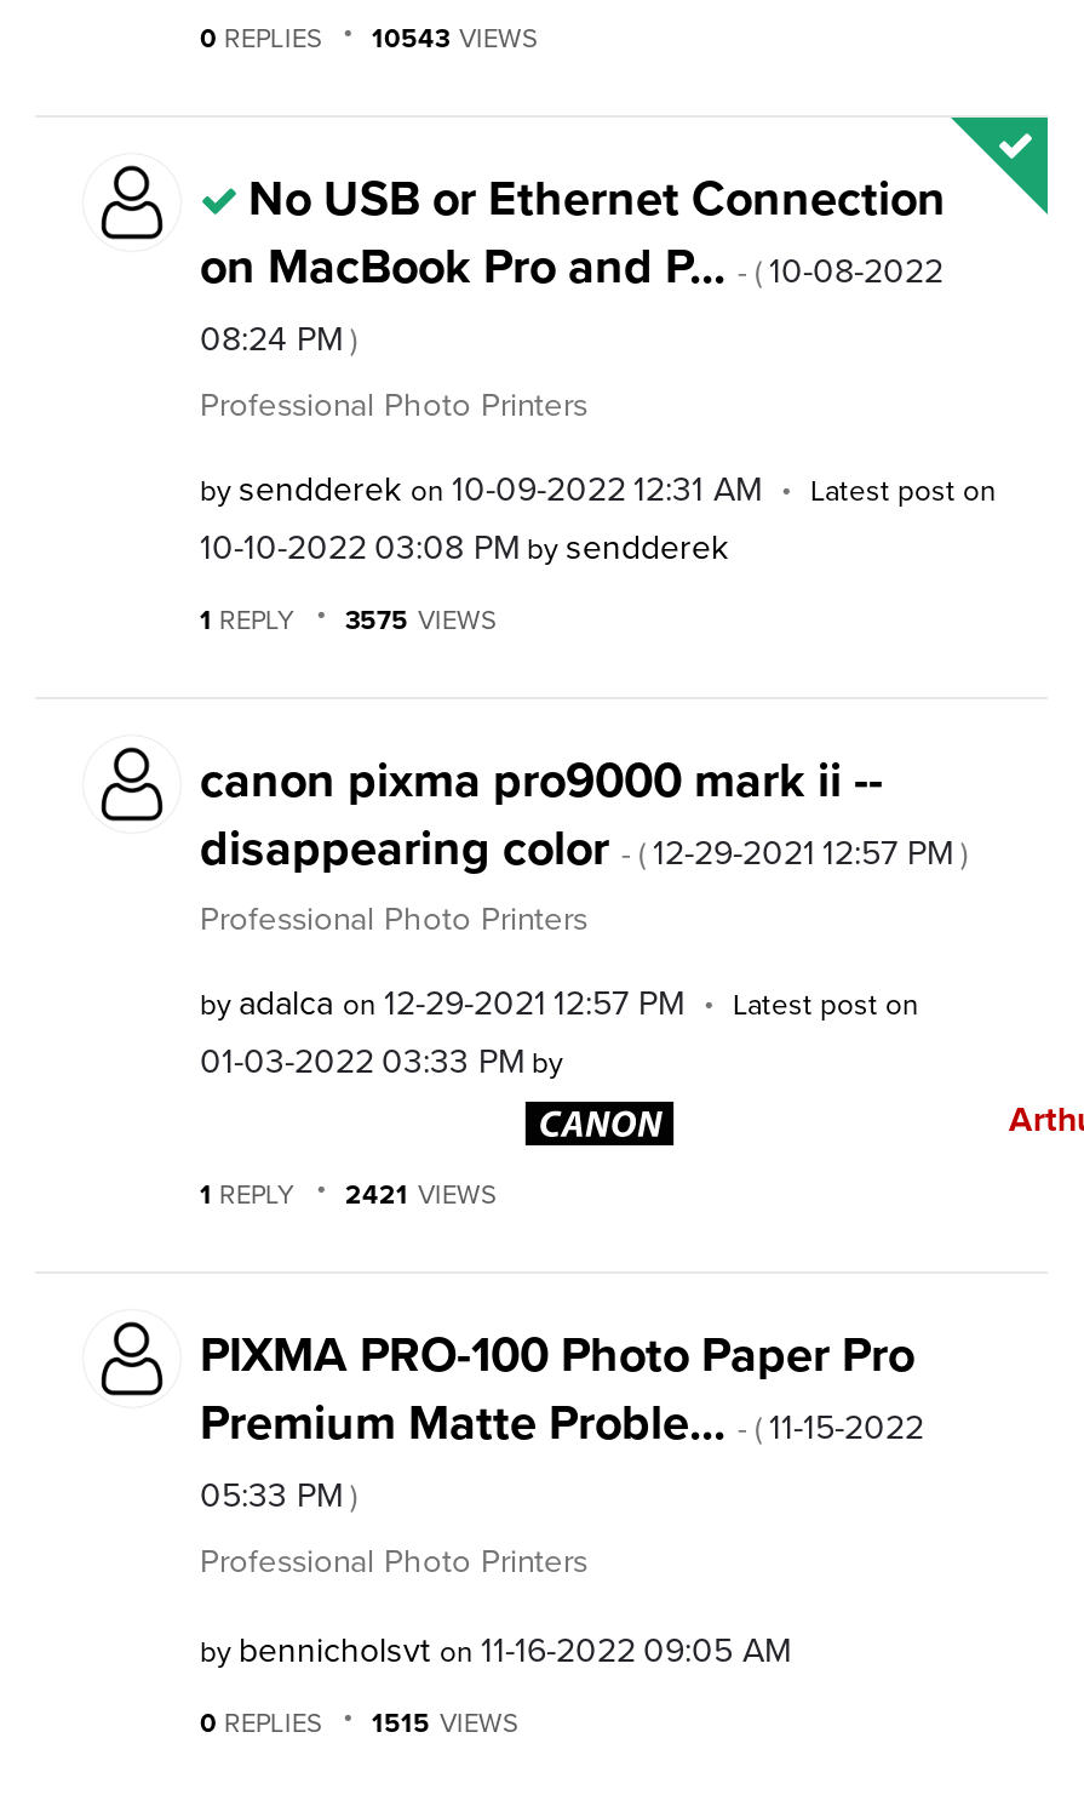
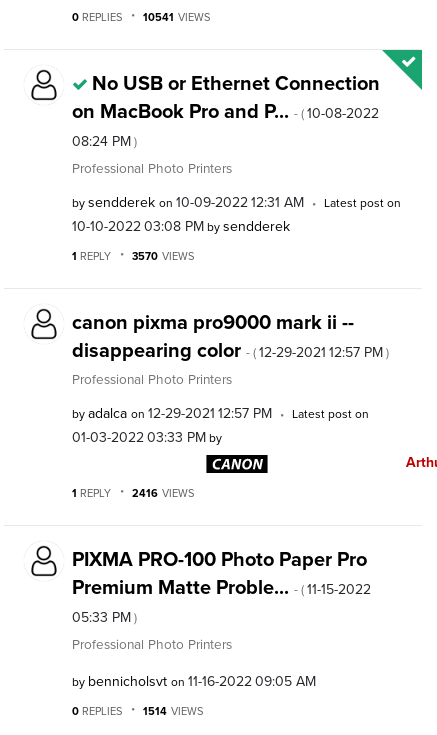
- 10543 VIEWS
+ 10541 VIEWS

- 1 REPLY 3575 VIEWS
+ 1 REPLY 3570 VIEWS

- 1 REPLY 2421 VIEWS
+ 1 REPLY 2416 VIEWS

- 1515 VIEWS
+ 1514 VIEWS
